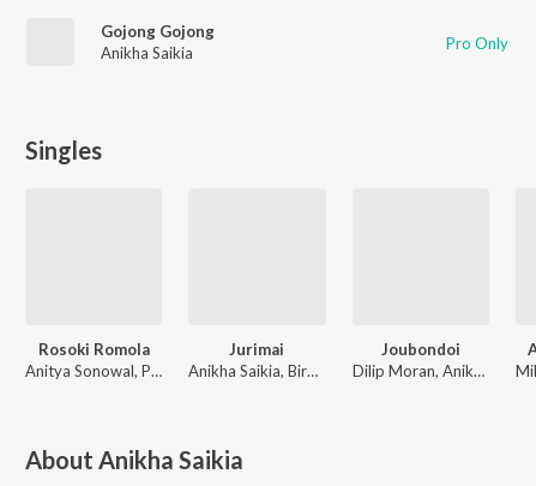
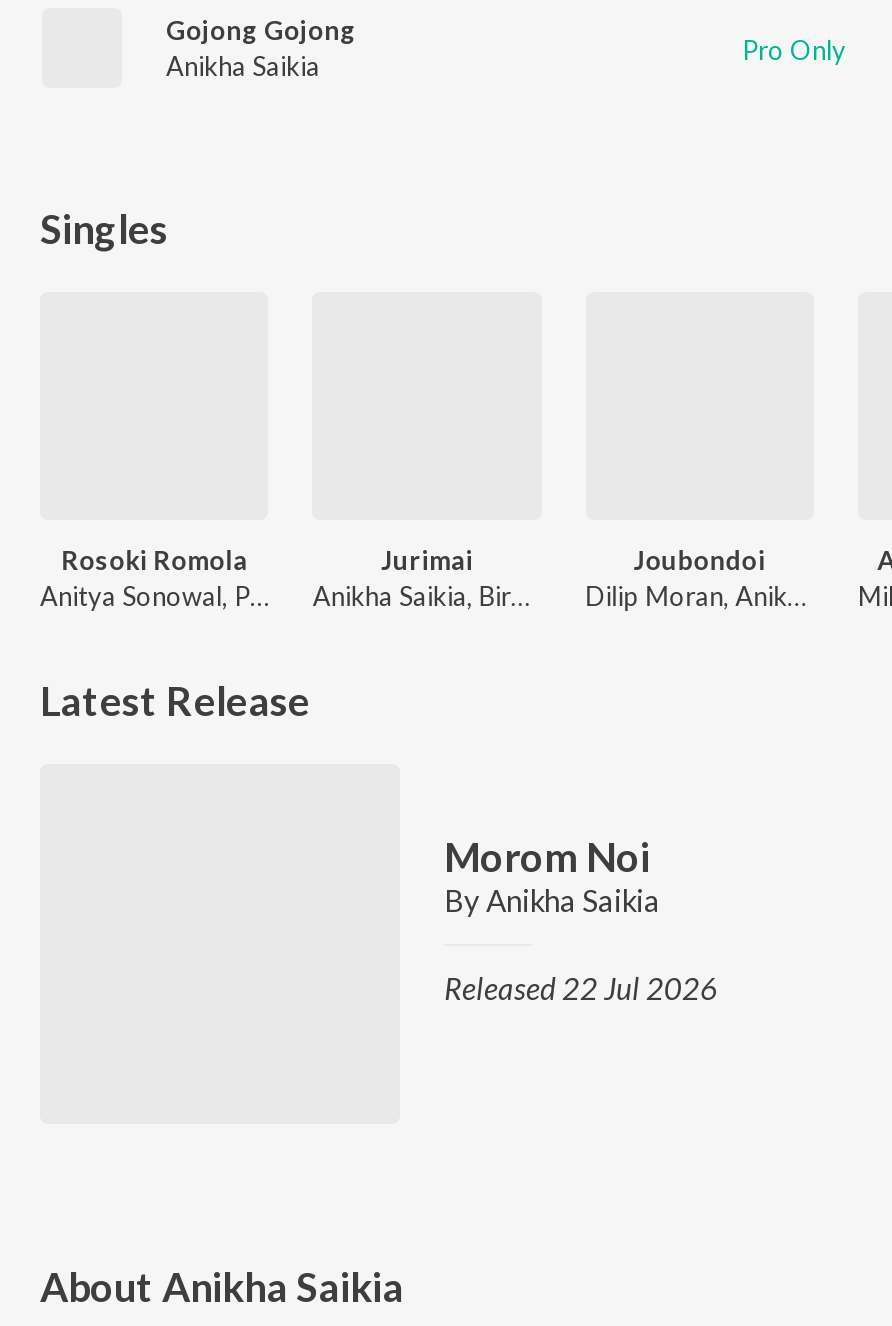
+ Latest Release
+ Morom Noi
+ By Anikha Saikia
+ Released 22 Jul 2026
